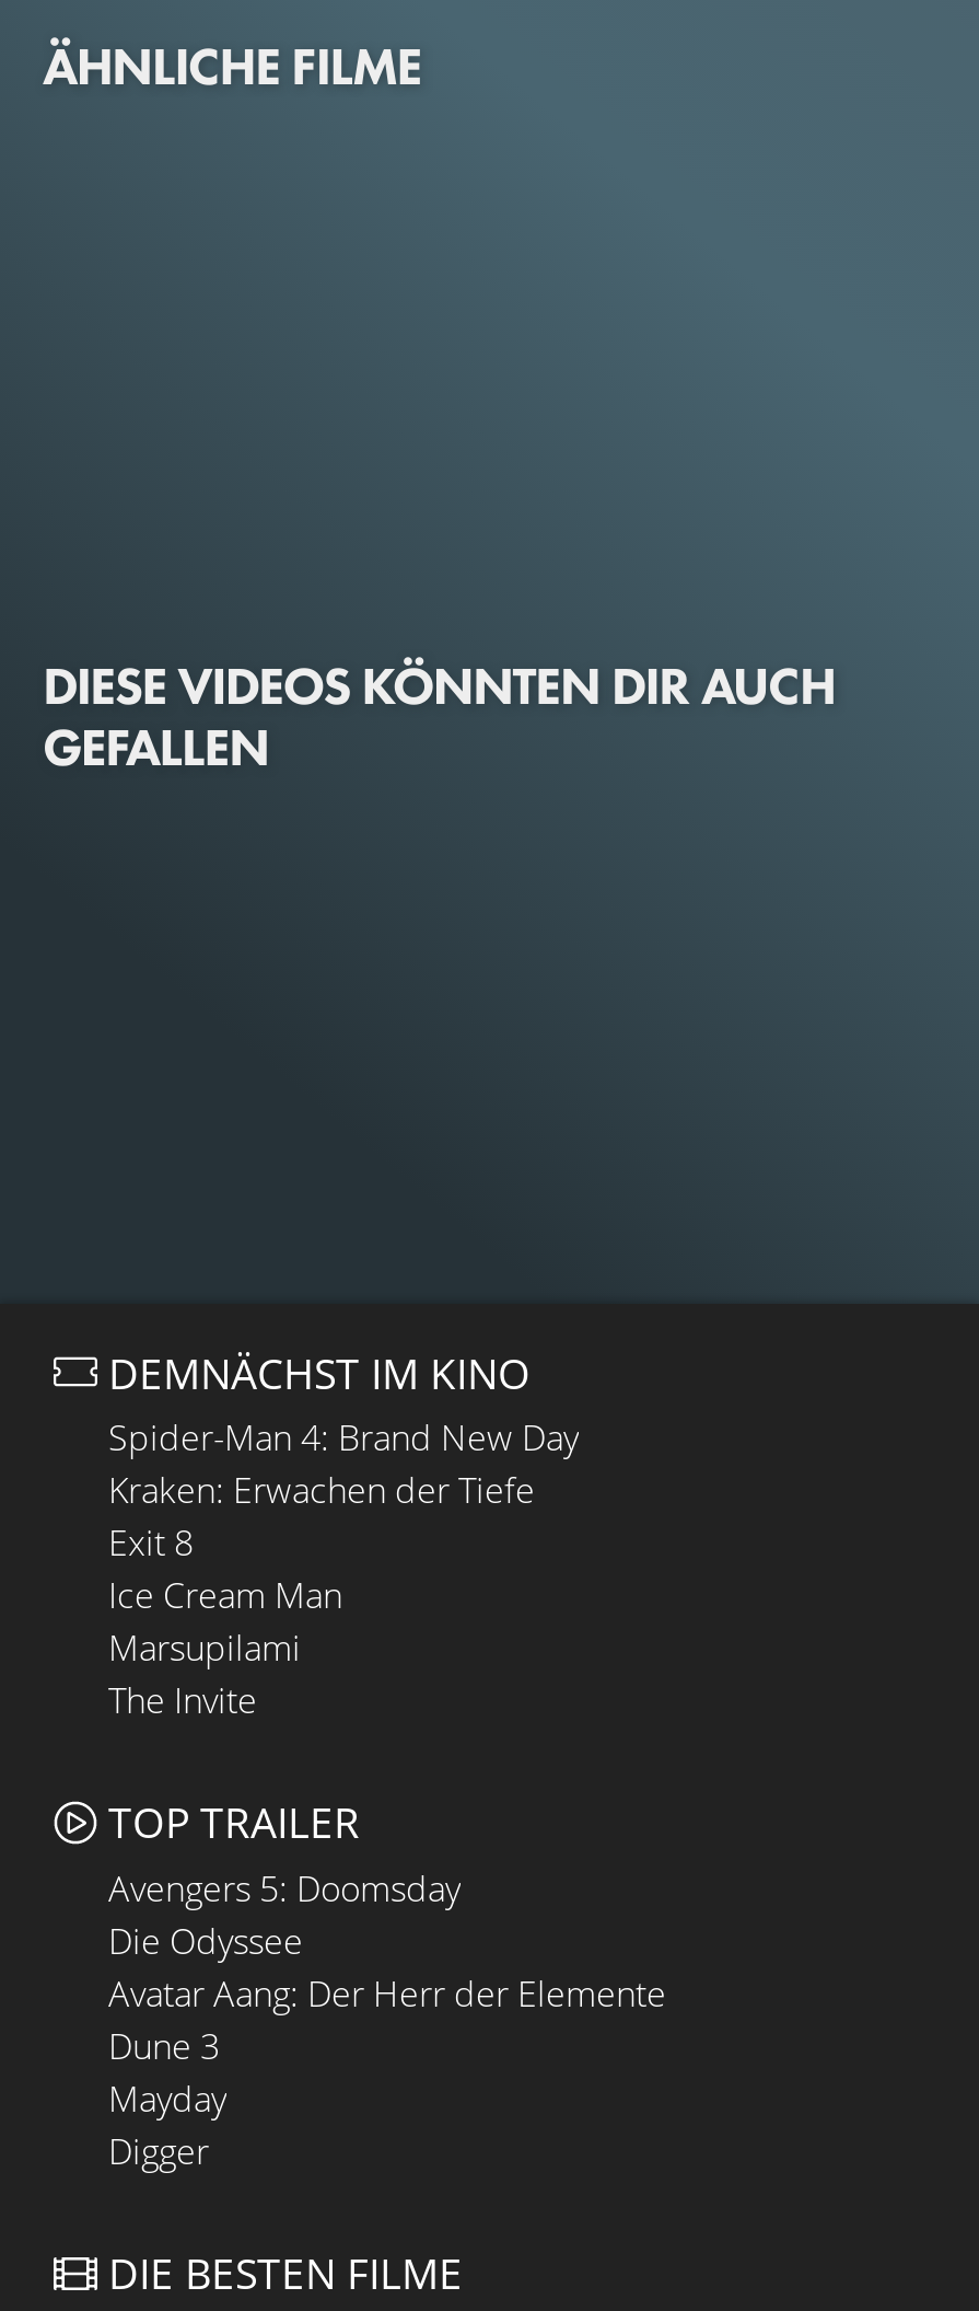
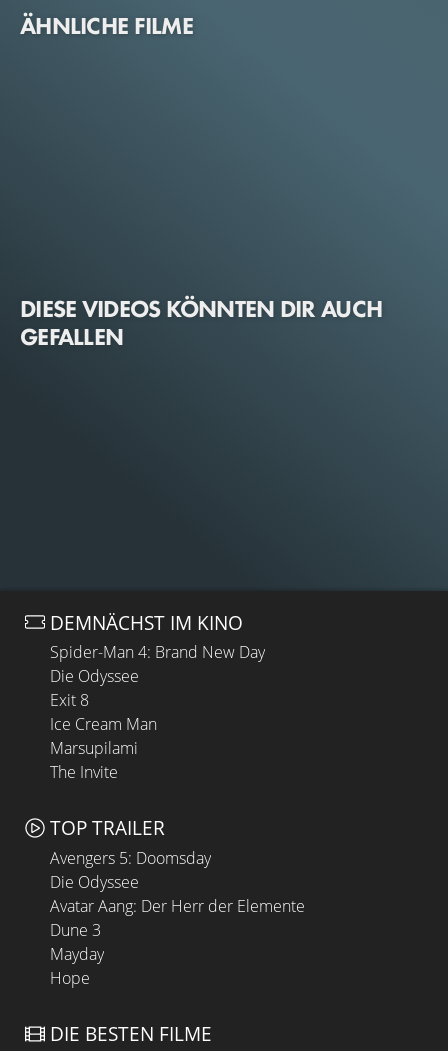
- Kraken: Erwachen der Tiefe
+ Die Odyssee

- Digger
+ Hope
